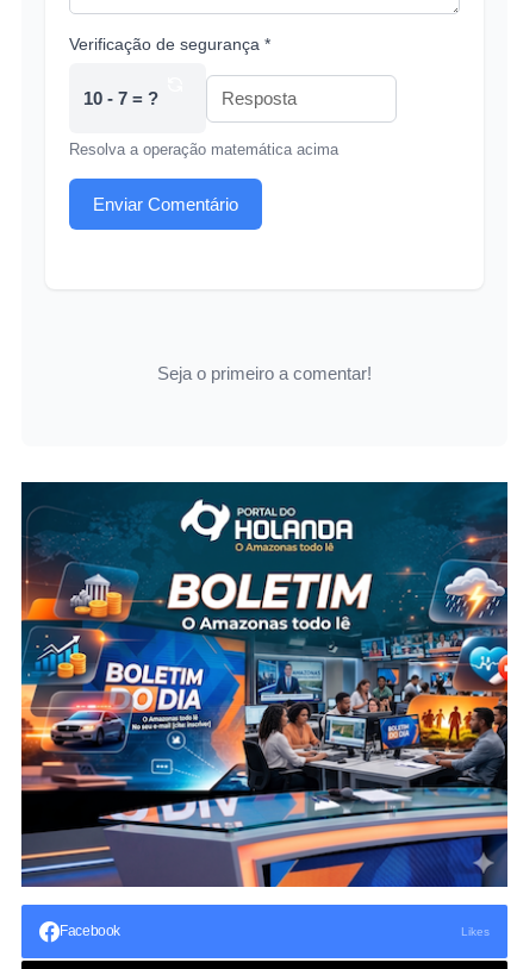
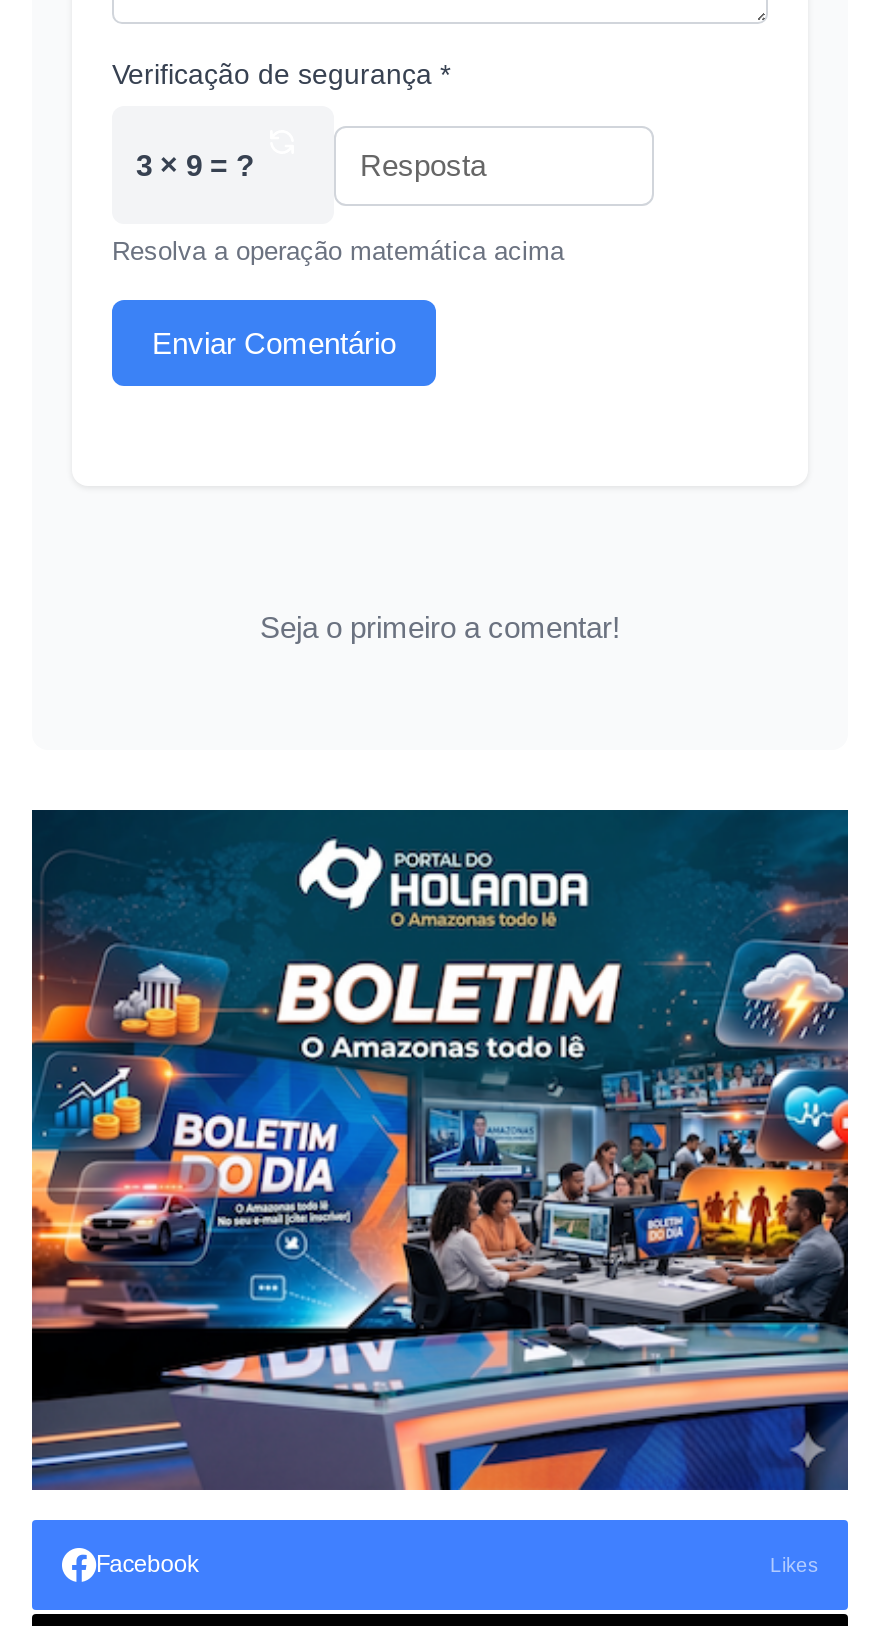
- 10 - 7 = ?
+ 3 × 9 = ?
